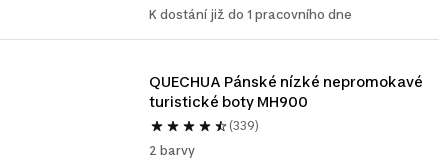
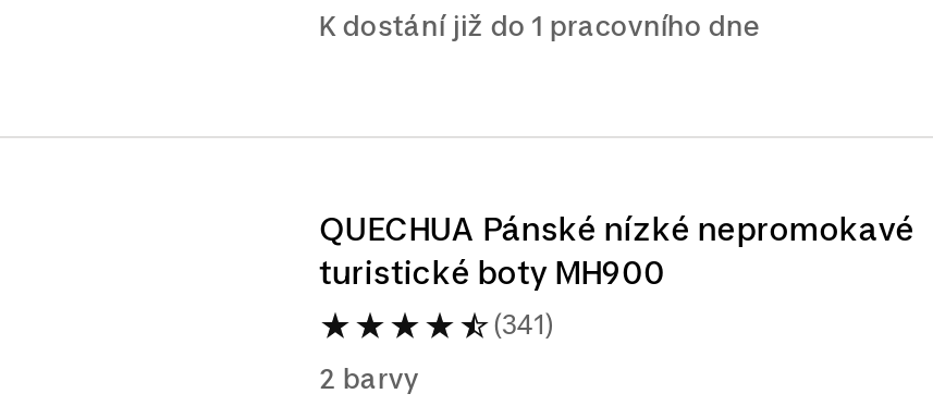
- (339)
+ (341)
